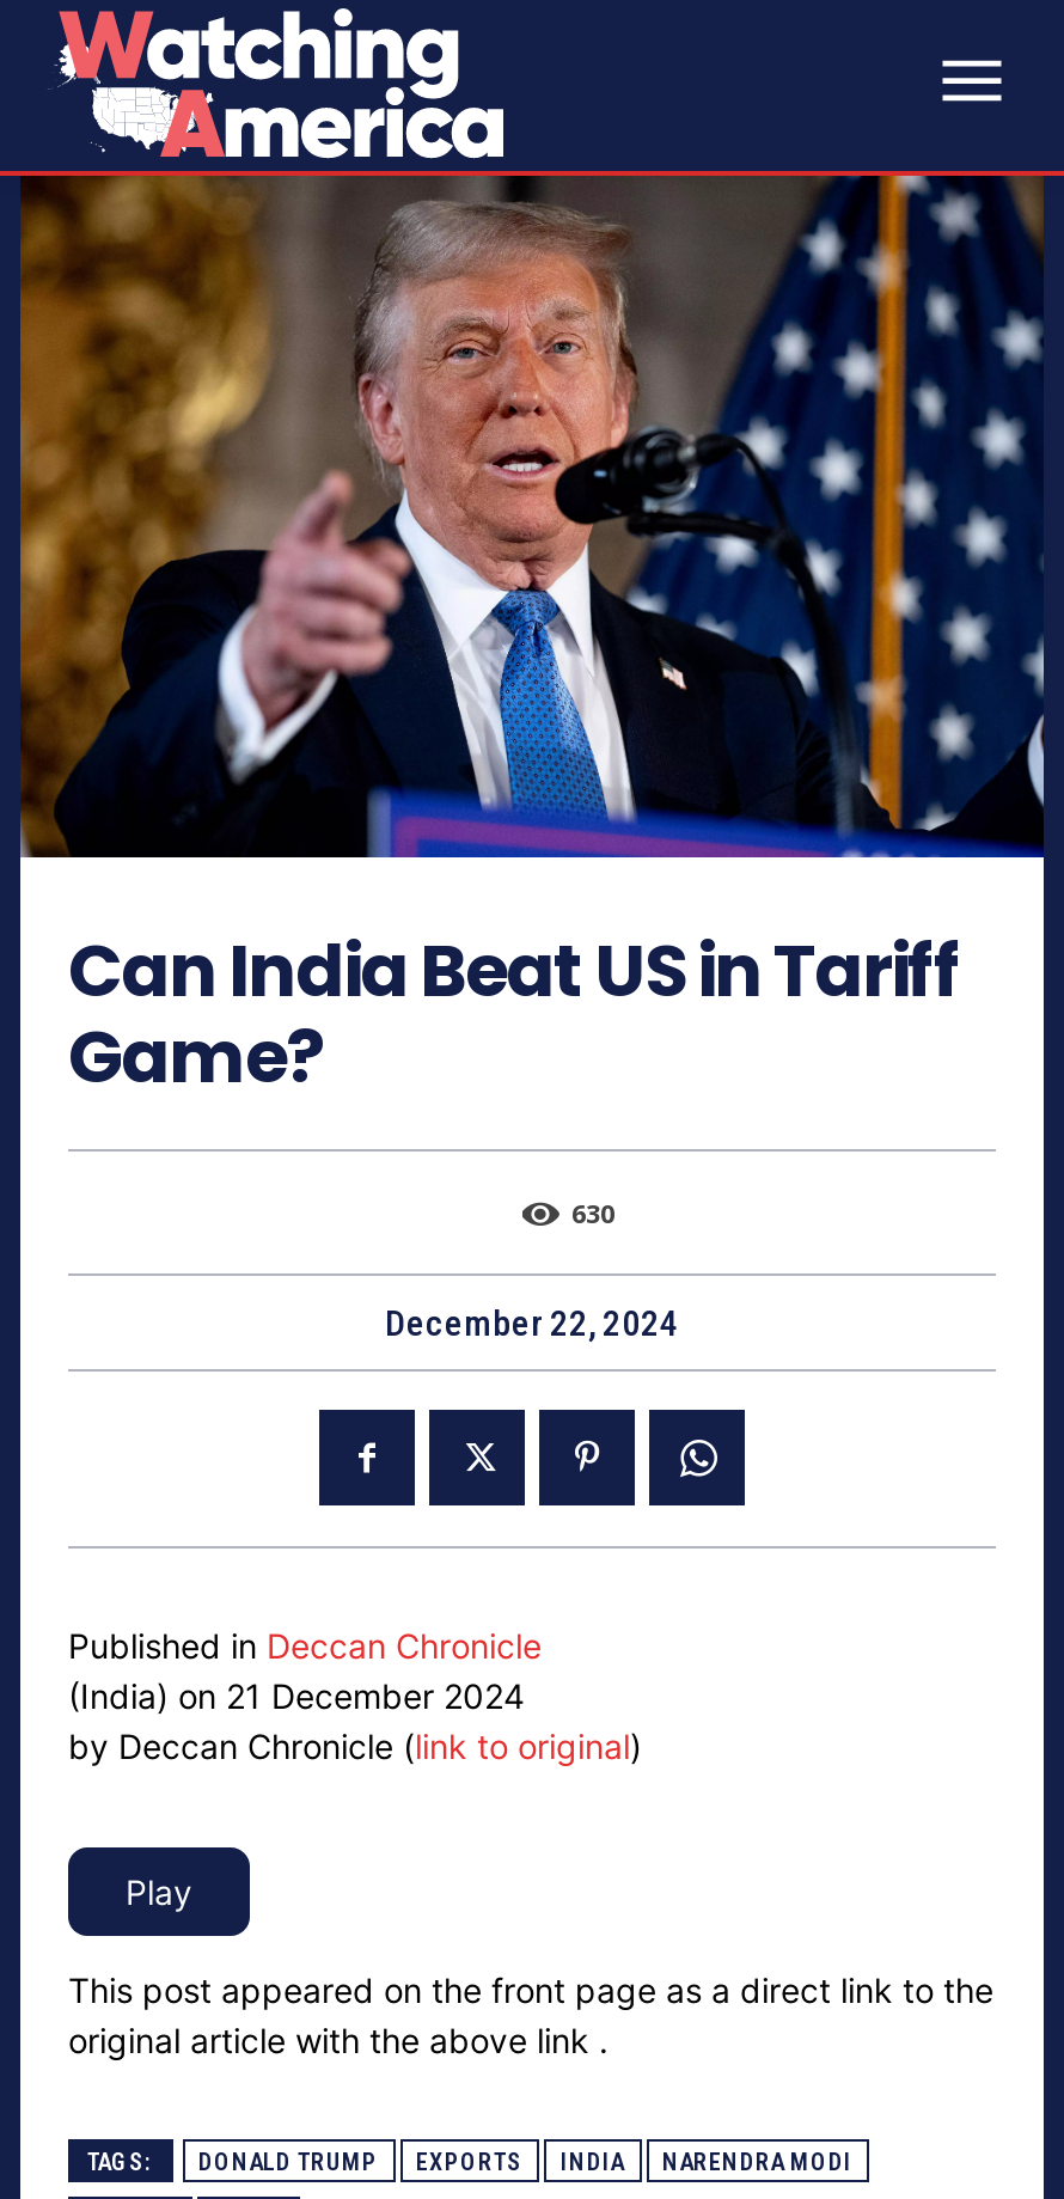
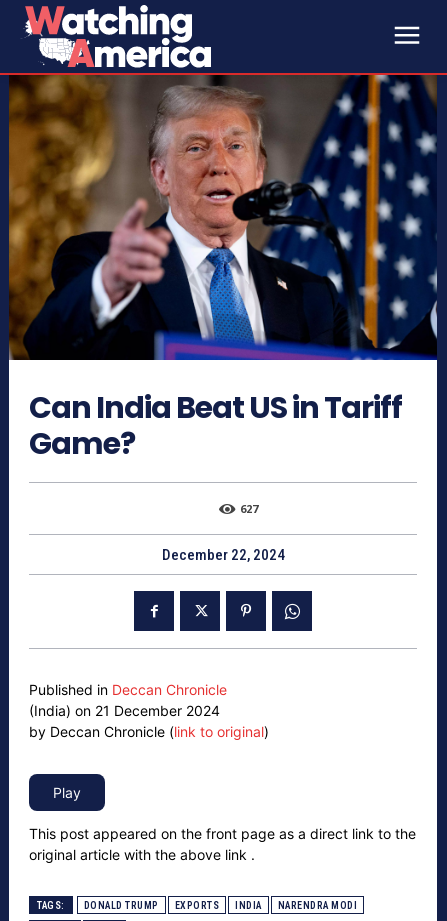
- 630
+ 627
